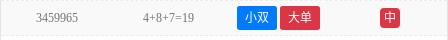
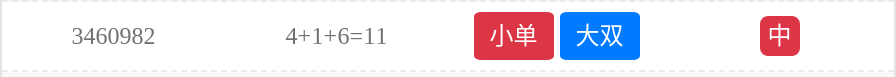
- 3459965
+ 3460982

- 4+8+7=19
+ 4+1+6=11

- 小双
+ 小单

- 大单
+ 大双
